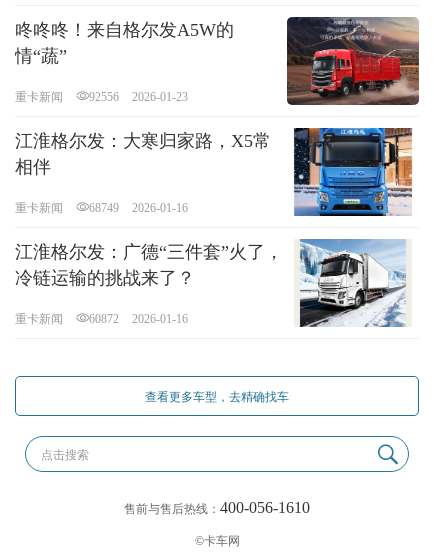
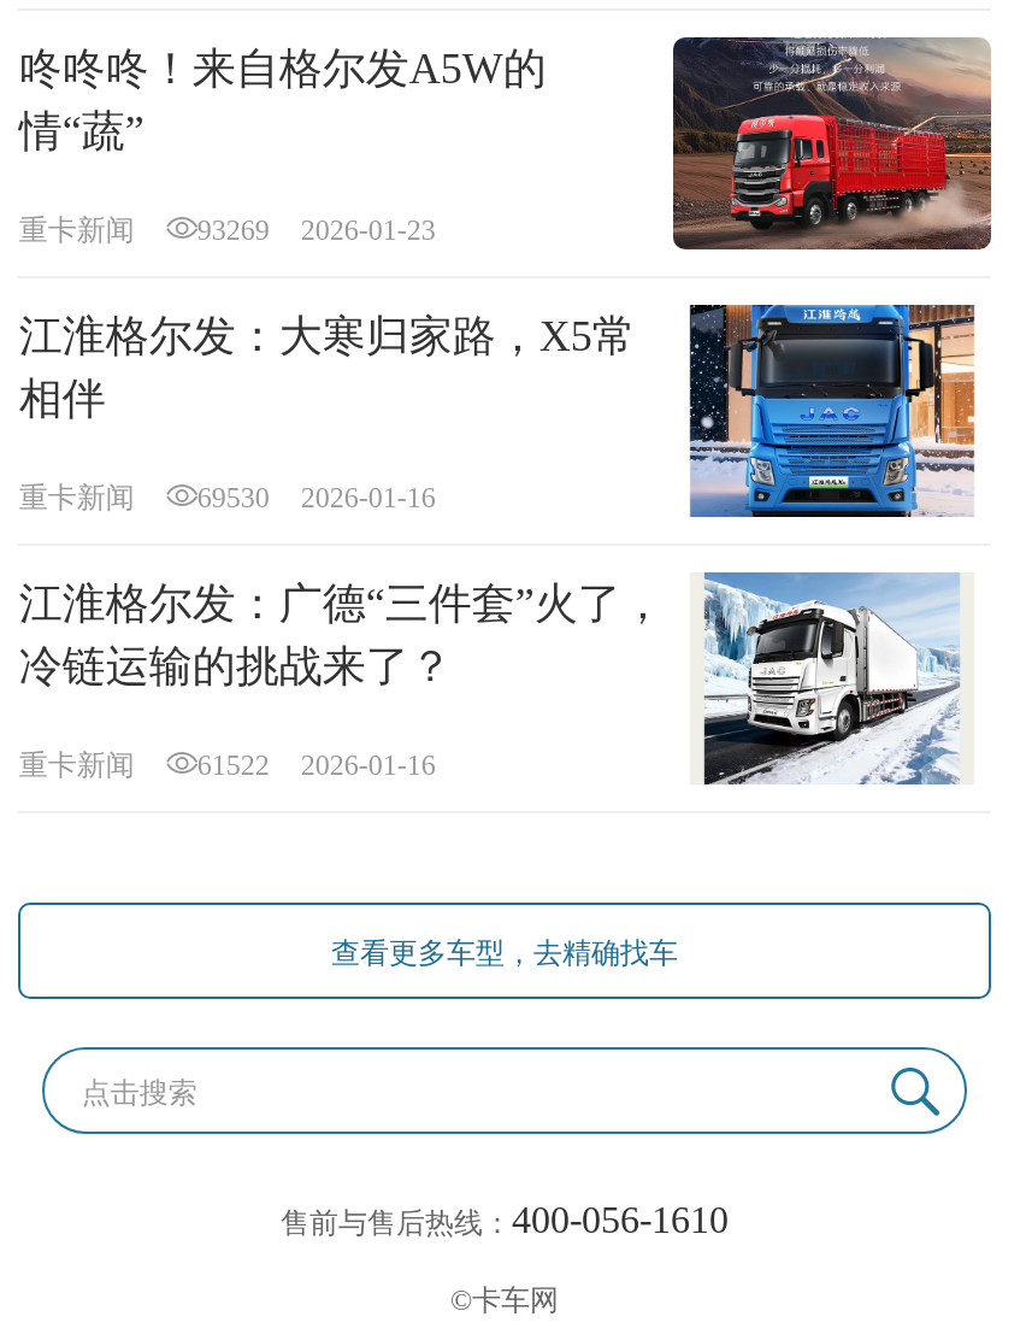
- 重卡新闻 92556 2026-01-23
+ 重卡新闻 93269 2026-01-23

- 重卡新闻 68749 2026-01-16
+ 重卡新闻 69530 2026-01-16

- 重卡新闻 60872 2026-01-16
+ 重卡新闻 61522 2026-01-16
